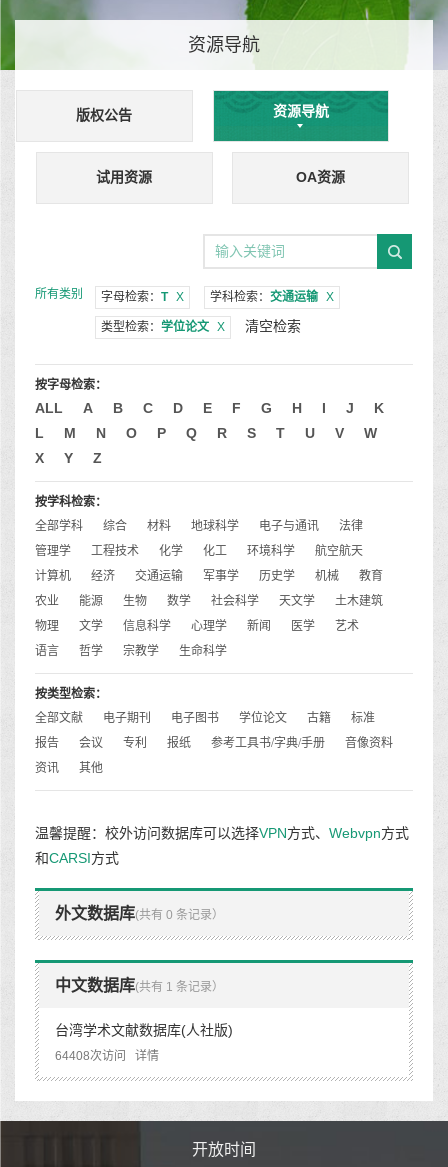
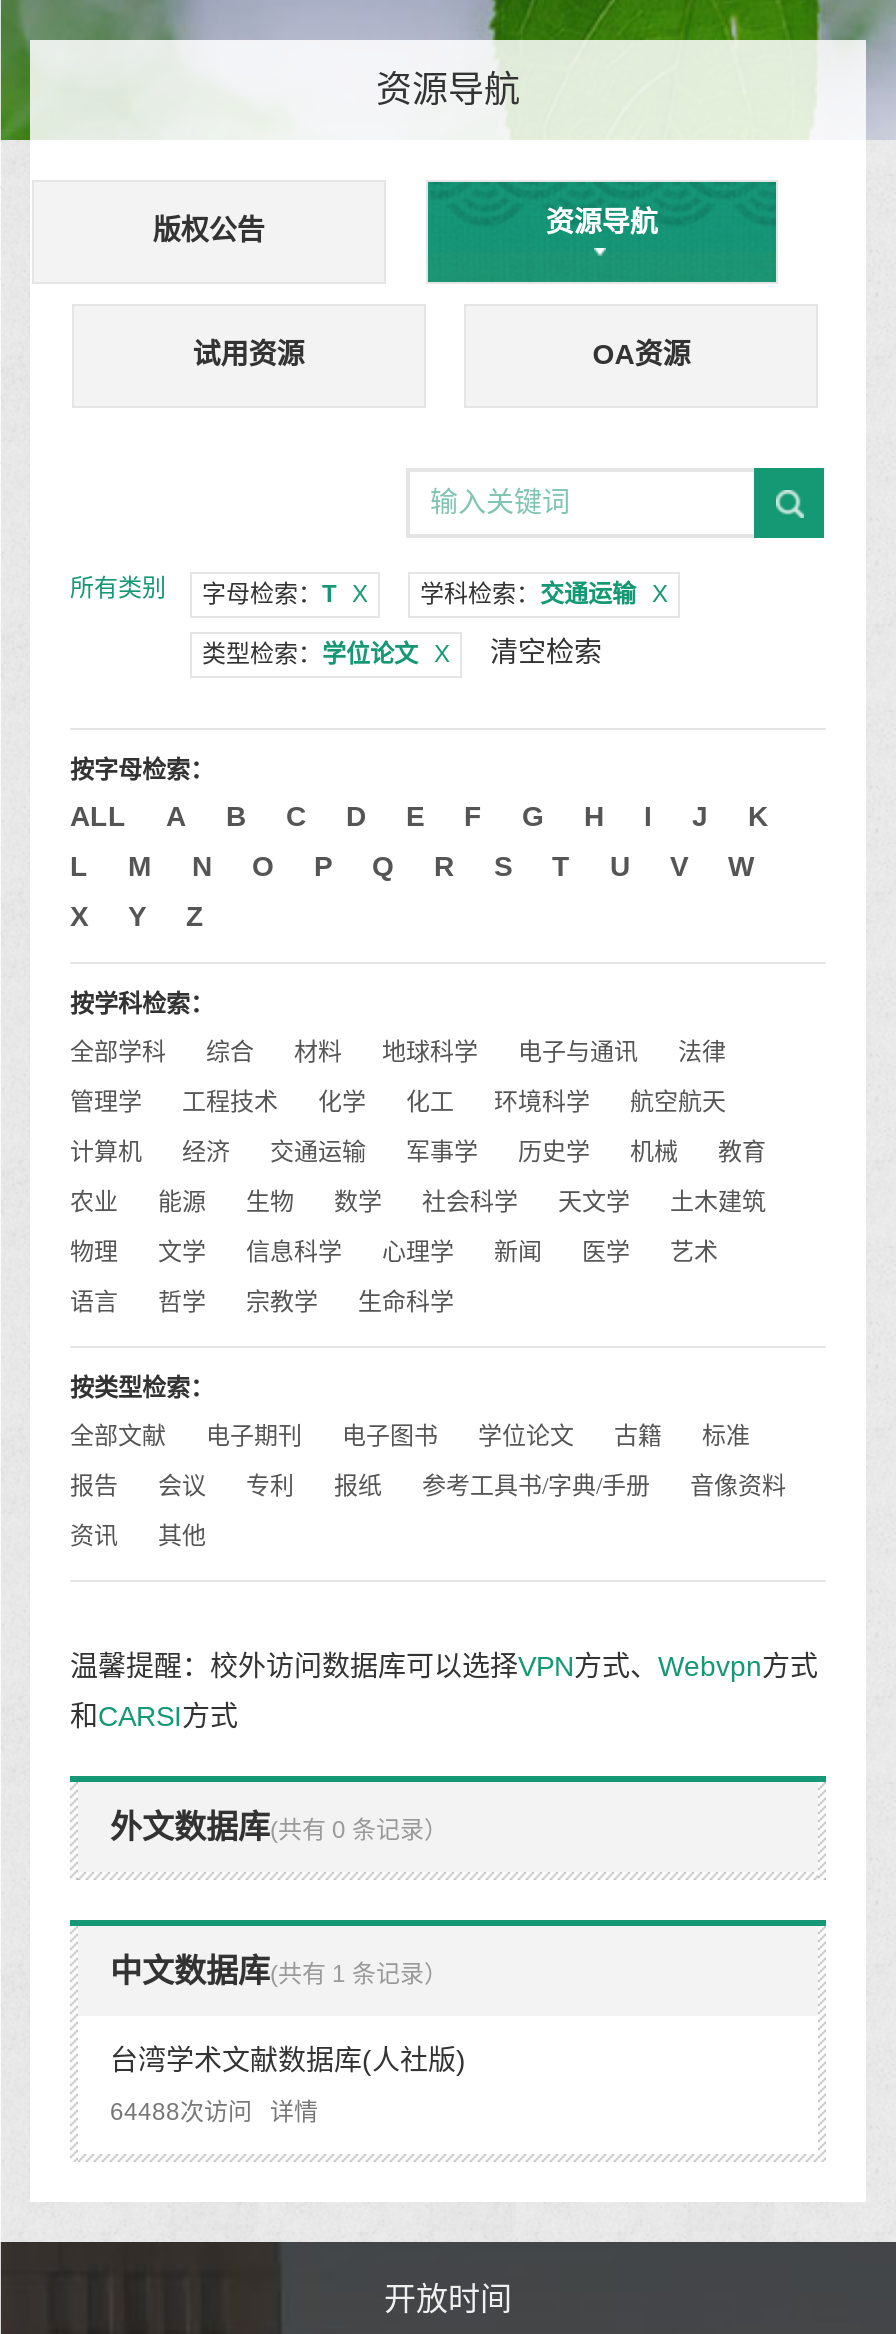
- 64408次访问 详情
+ 64488次访问 详情
